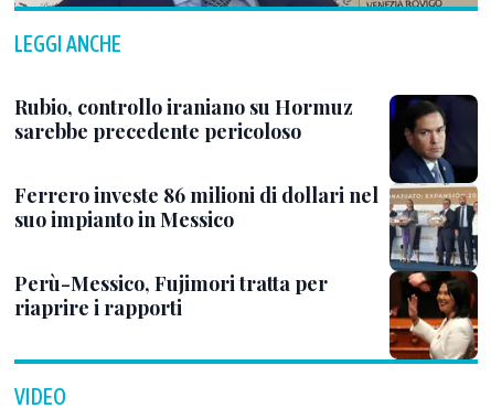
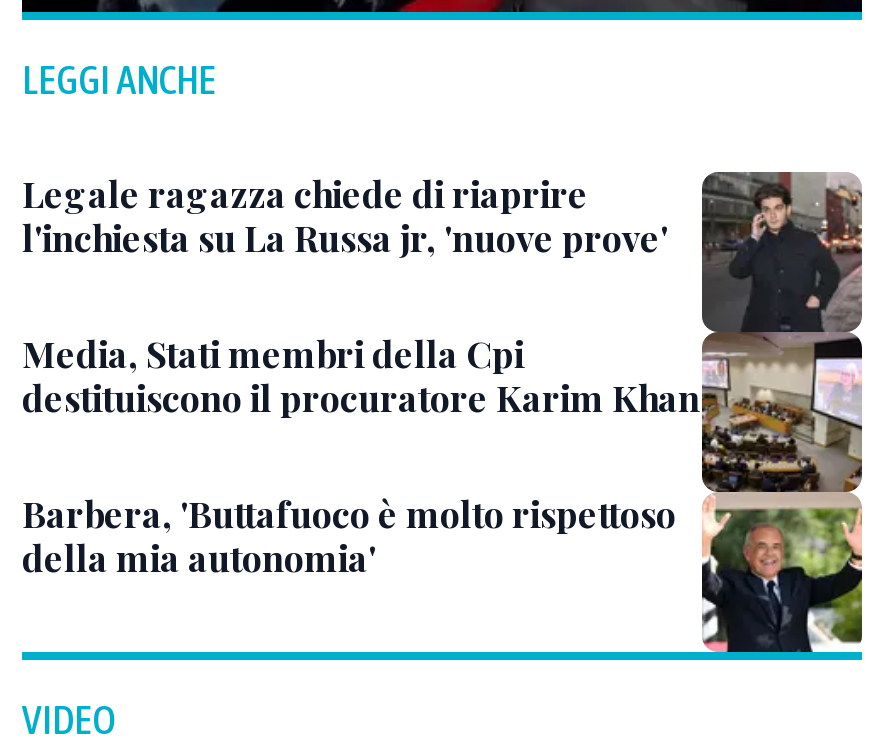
- Rubio, controllo iraniano su Hormuz
- sarebbe precedente pericoloso
+ Legale ragazza chiede di riaprire
+ l'inchiesta su La Russa jr, 'nuove prove'

- [image]
- Ferrero investe 86 milioni di dollari nel
- suo impianto in Messico
+ [image]
+ Media, Stati membri della Cpi
+ destituiscono il procuratore Karim Khan

- Perù-Messico, Fujimori tratta per
- riaprire i rapporti
+ Barbera, 'Buttafuoco è molto rispettoso
+ della mia autonomia'
